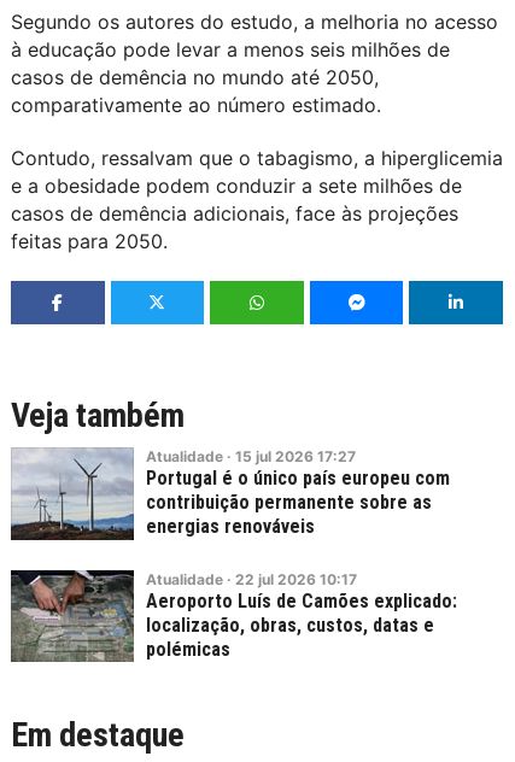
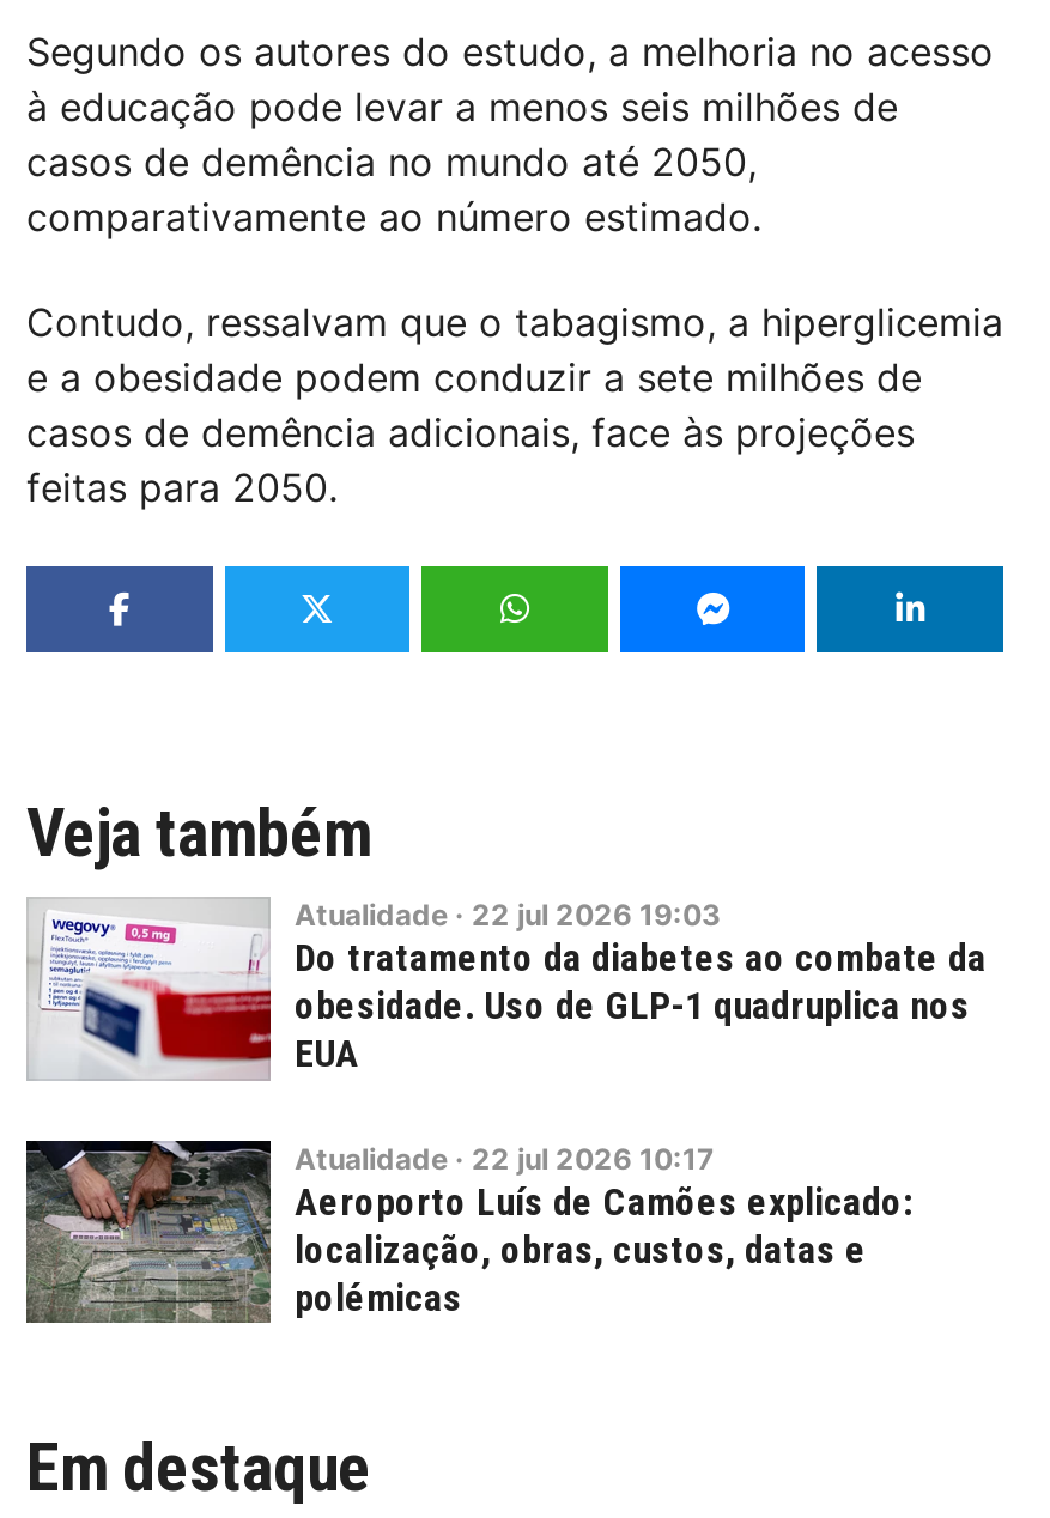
- [image]
- Atualidade · 15 jul 2026 17:27
- Portugal é o único país europeu com
- contribuição permanente sobre as
- energias renováveis
+ [image]
+ Atualidade · 22 jul 2026 19:03
+ Do tratamento da diabetes ao combate da
+ obesidade. Uso de GLP-1 quadruplica nos
+ EUA
